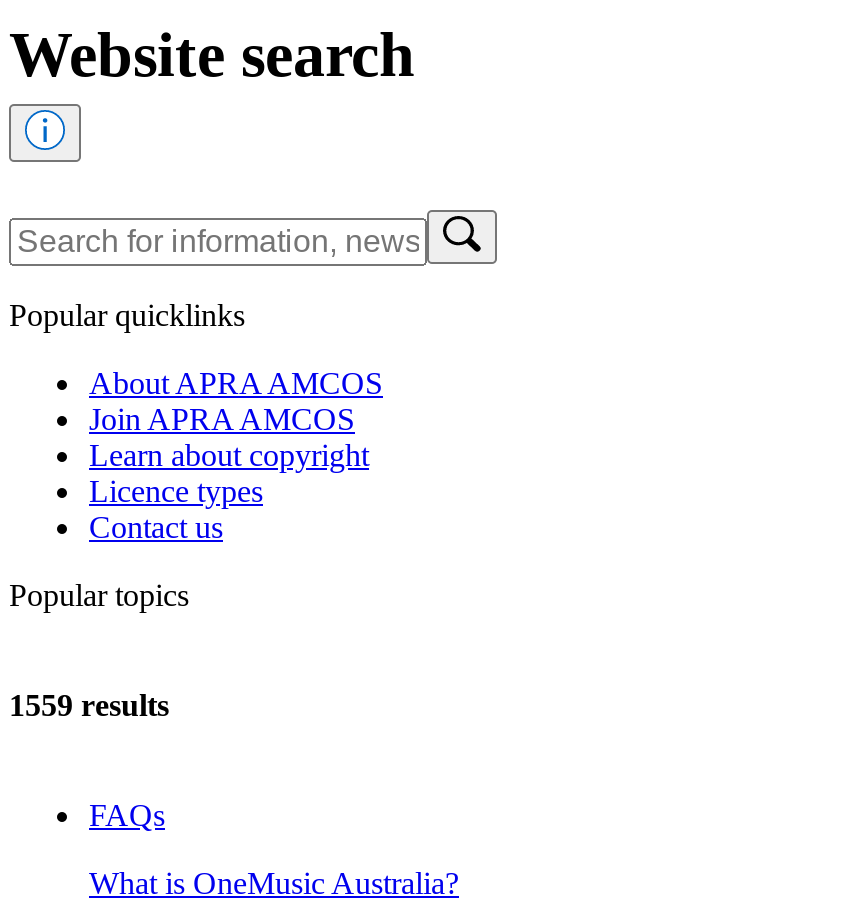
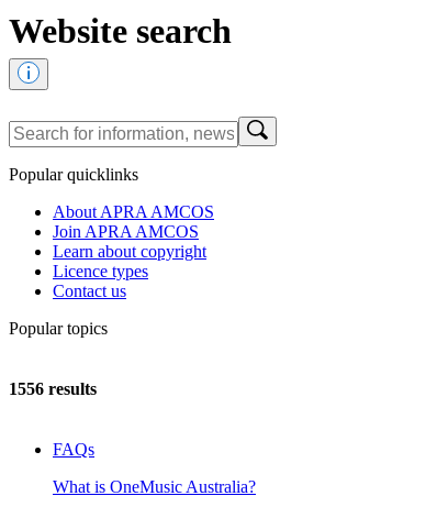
- 1559 results
+ 1556 results
